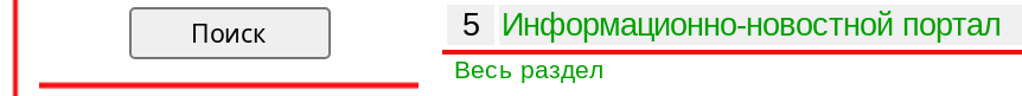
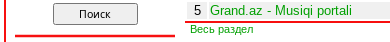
- Информационно-новостной портал
+ Grand.az - Musiqi portali
